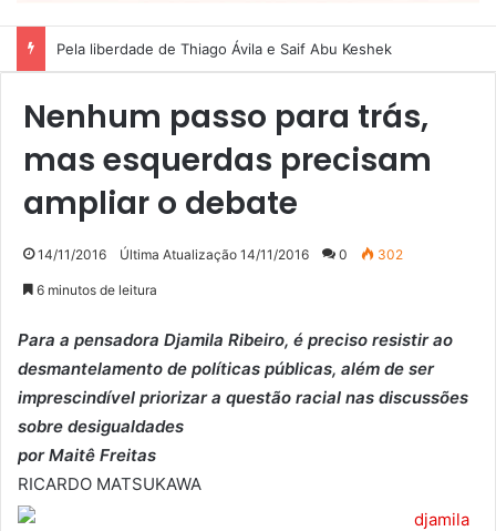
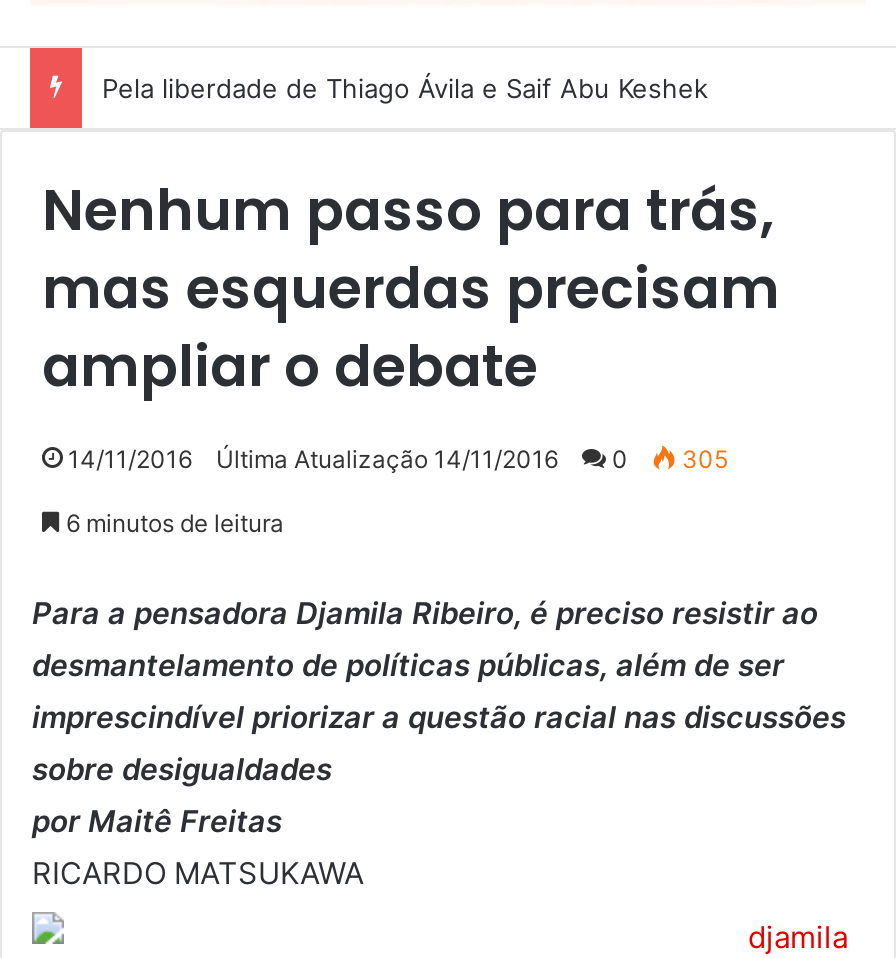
- 14/11/2016 Última Atualização 14/11/2016 0 302
+ 14/11/2016 Última Atualização 14/11/2016 0 305
